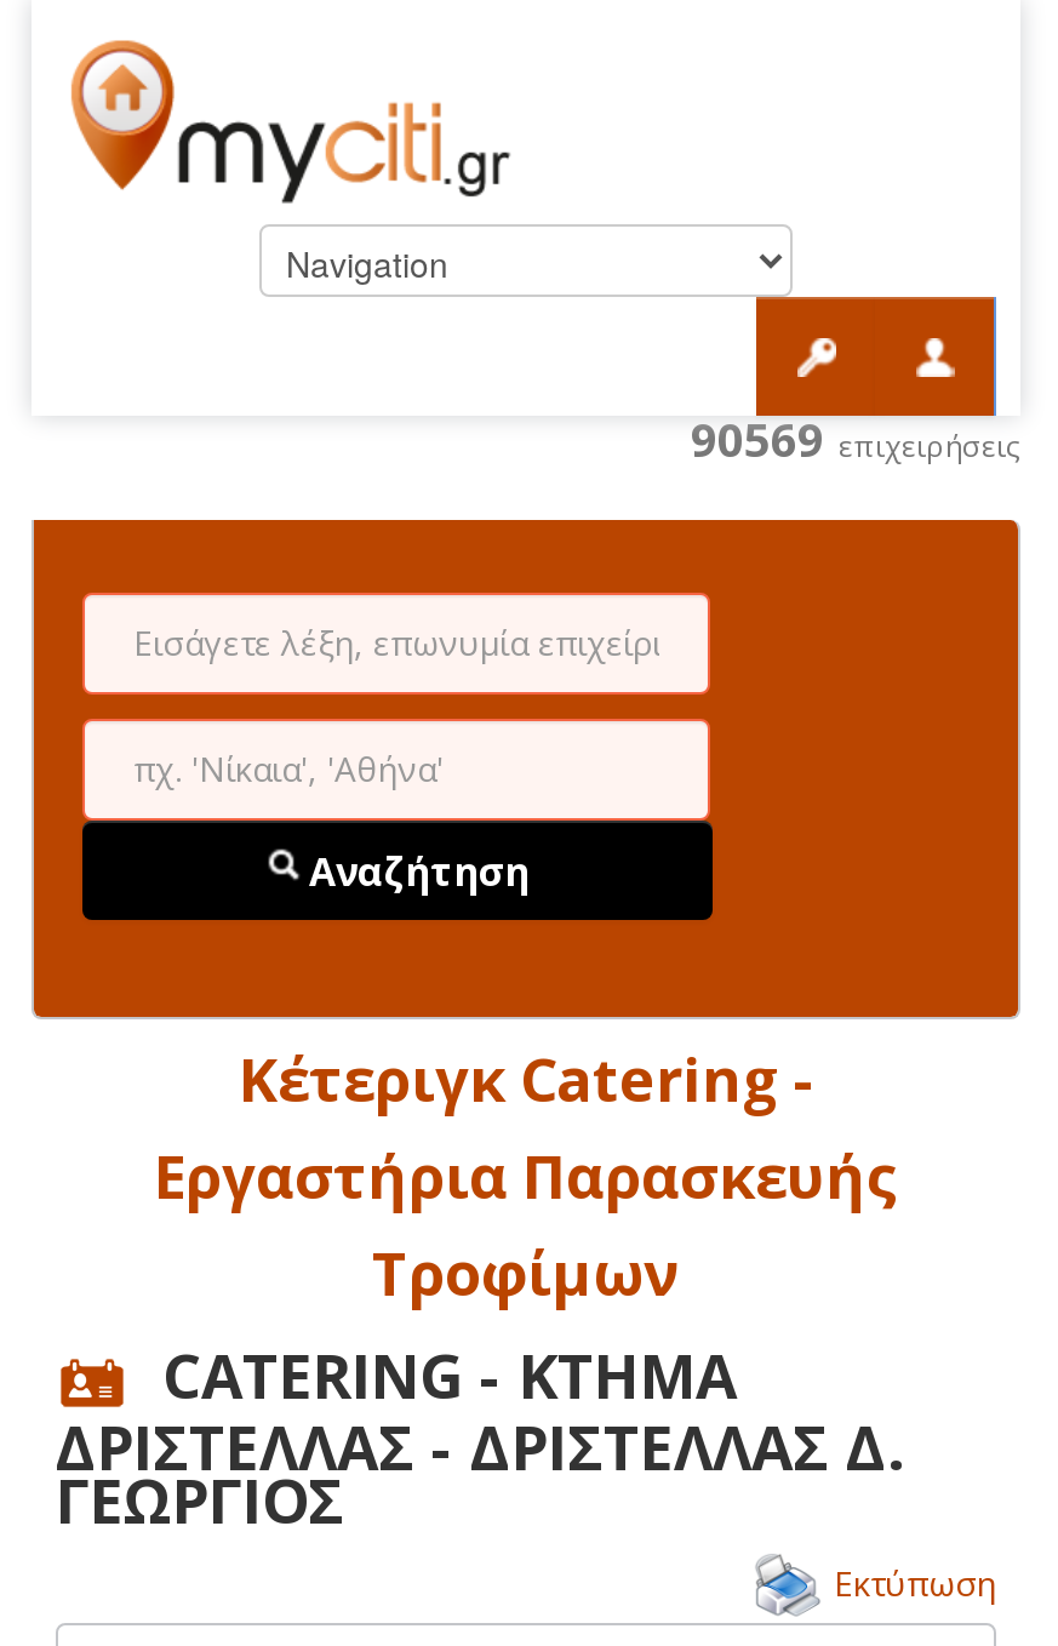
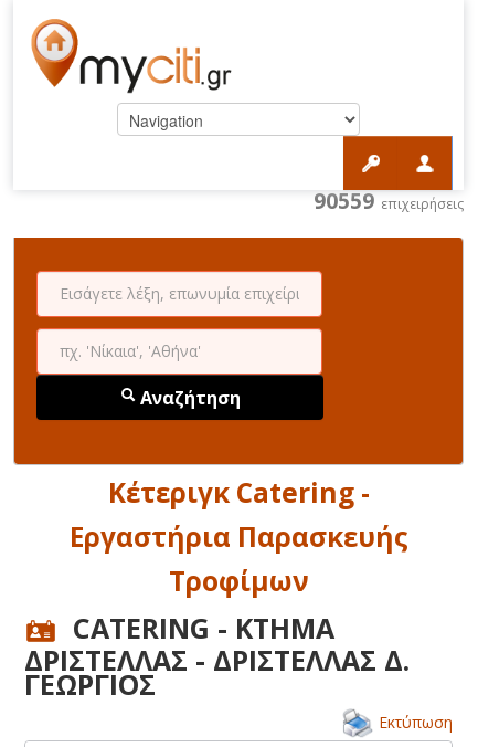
- 90569επιχειρήσεις
+ 90559επιχειρήσεις
